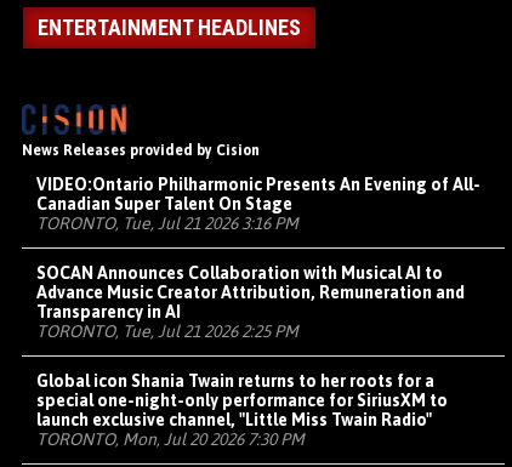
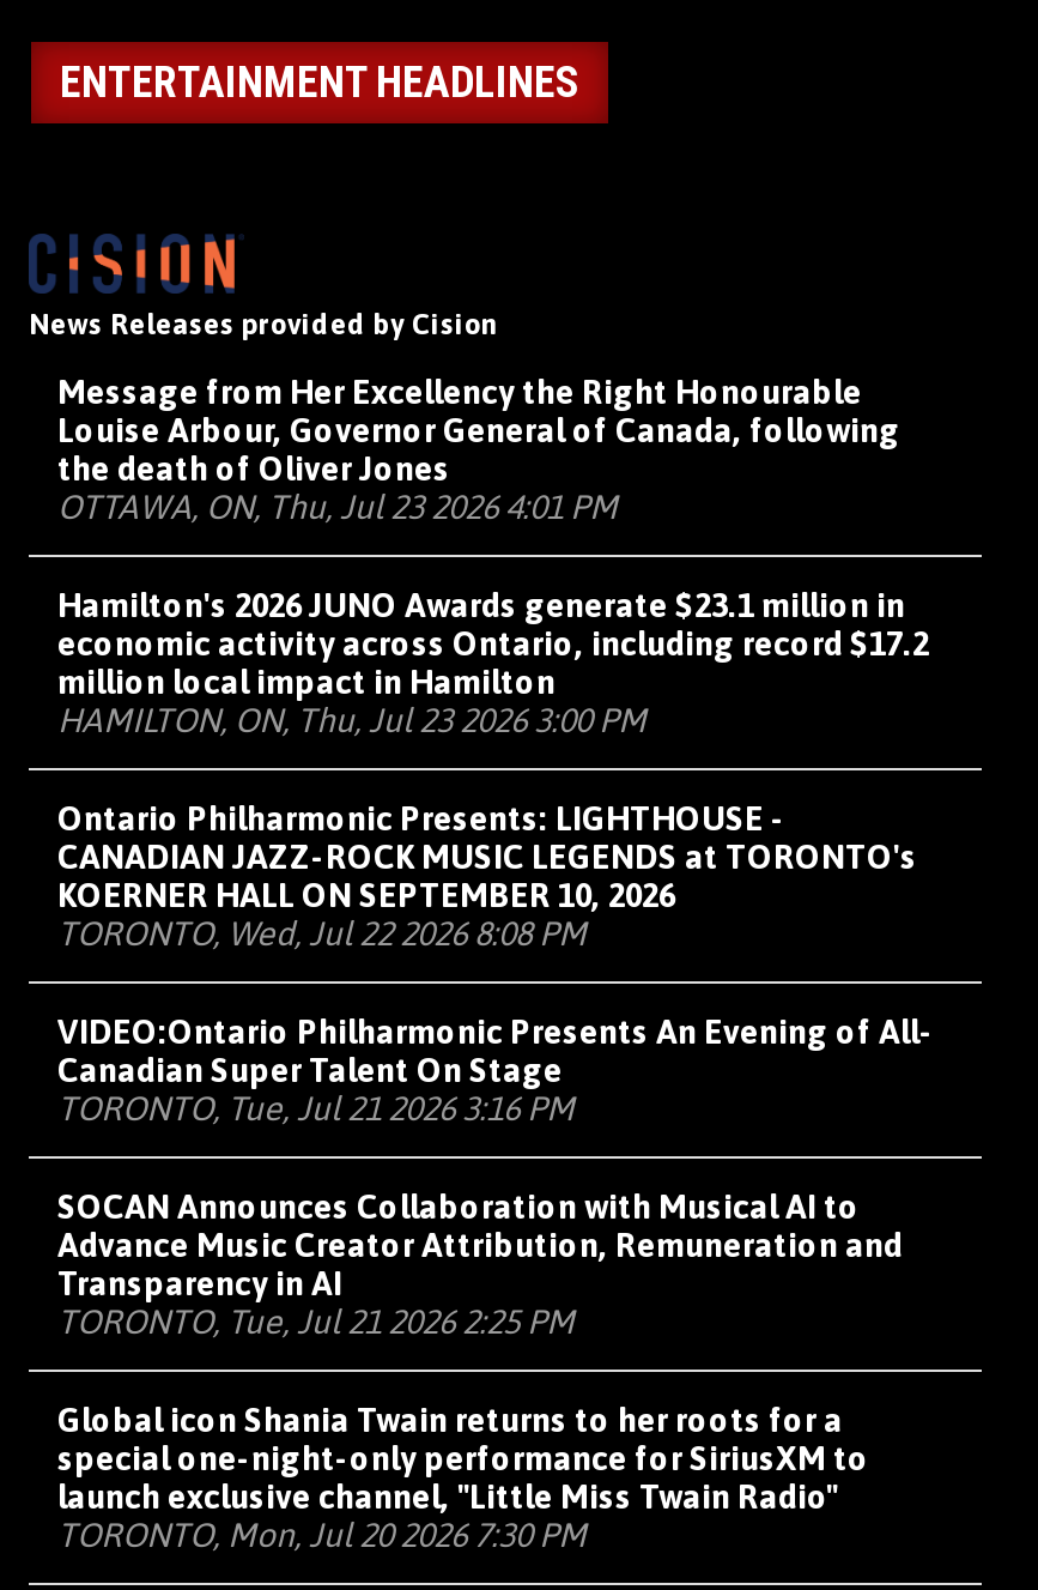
+ Message from Her Excellency the Right Honourable
+ Louise Arbour, Governor General of Canada, following
+ the death of Oliver Jones
+ OTTAWA, ON, Thu, Jul 23 2026 4:01 PM
+ Hamilton's 2026 JUNO Awards generate $23.1 million in
+ economic activity across Ontario, including record $17.2
+ million local impact in Hamilton
+ HAMILTON, ON, Thu, Jul 23 2026 3:00 PM
+ Ontario Philharmonic Presents: LIGHTHOUSE -
+ CANADIAN JAZZ-ROCK MUSIC LEGENDS at TORONTO's
+ KOERNER HALL ON SEPTEMBER 10, 2026
+ TORONTO, Wed, Jul 22 2026 8:08 PM
